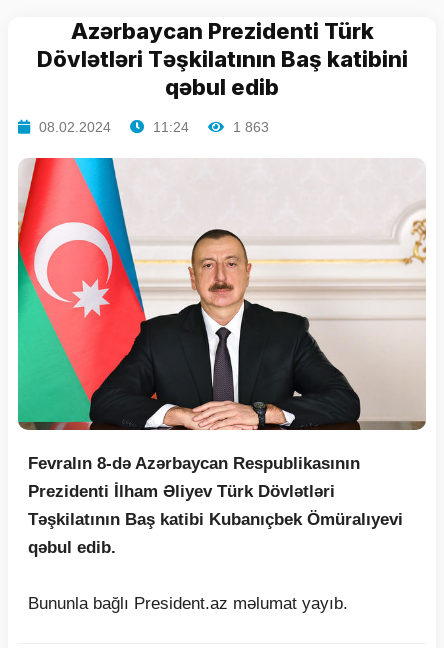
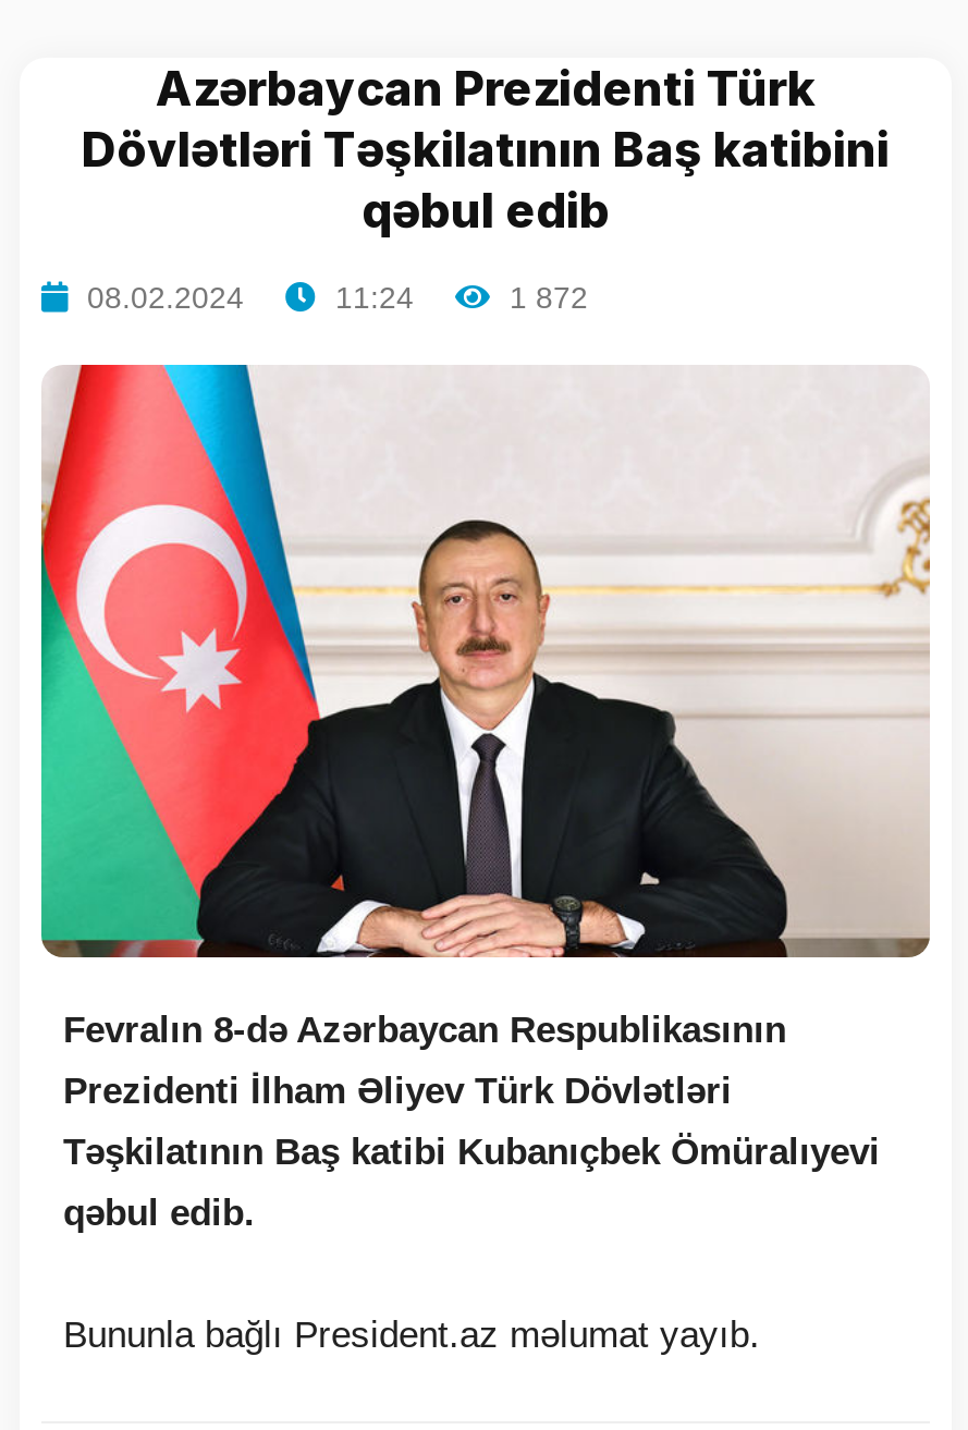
- 1 863
+ 1 872
